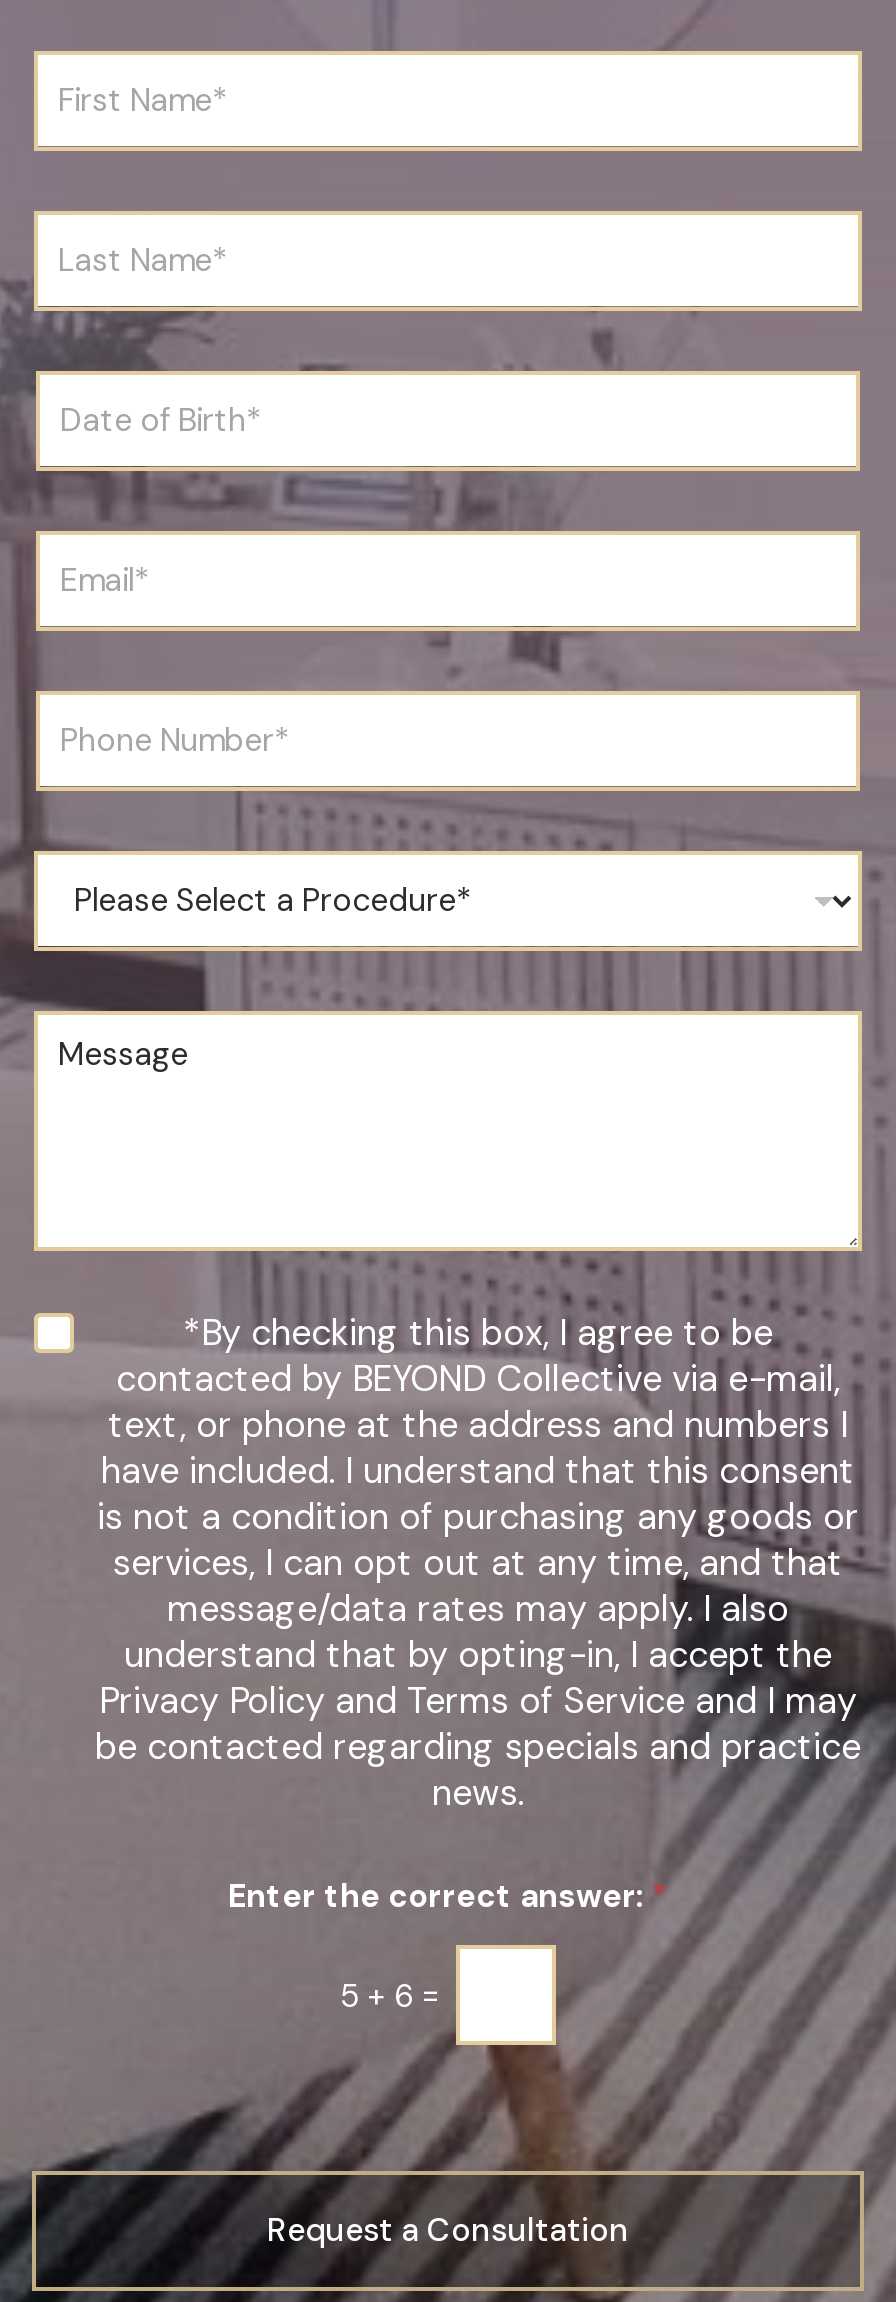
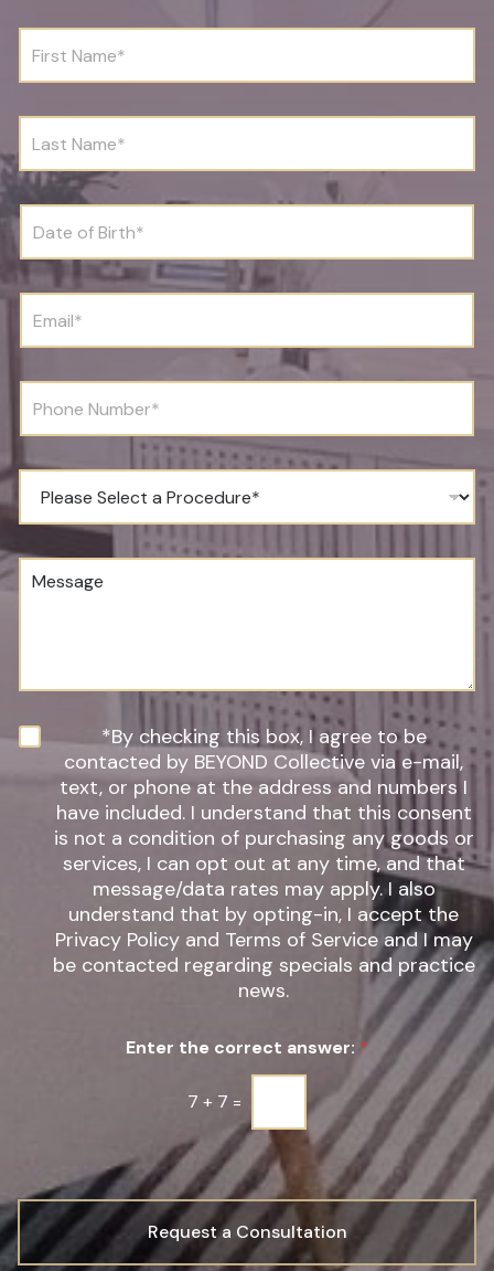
- 5 + 6 =
+ 7 + 7 =
